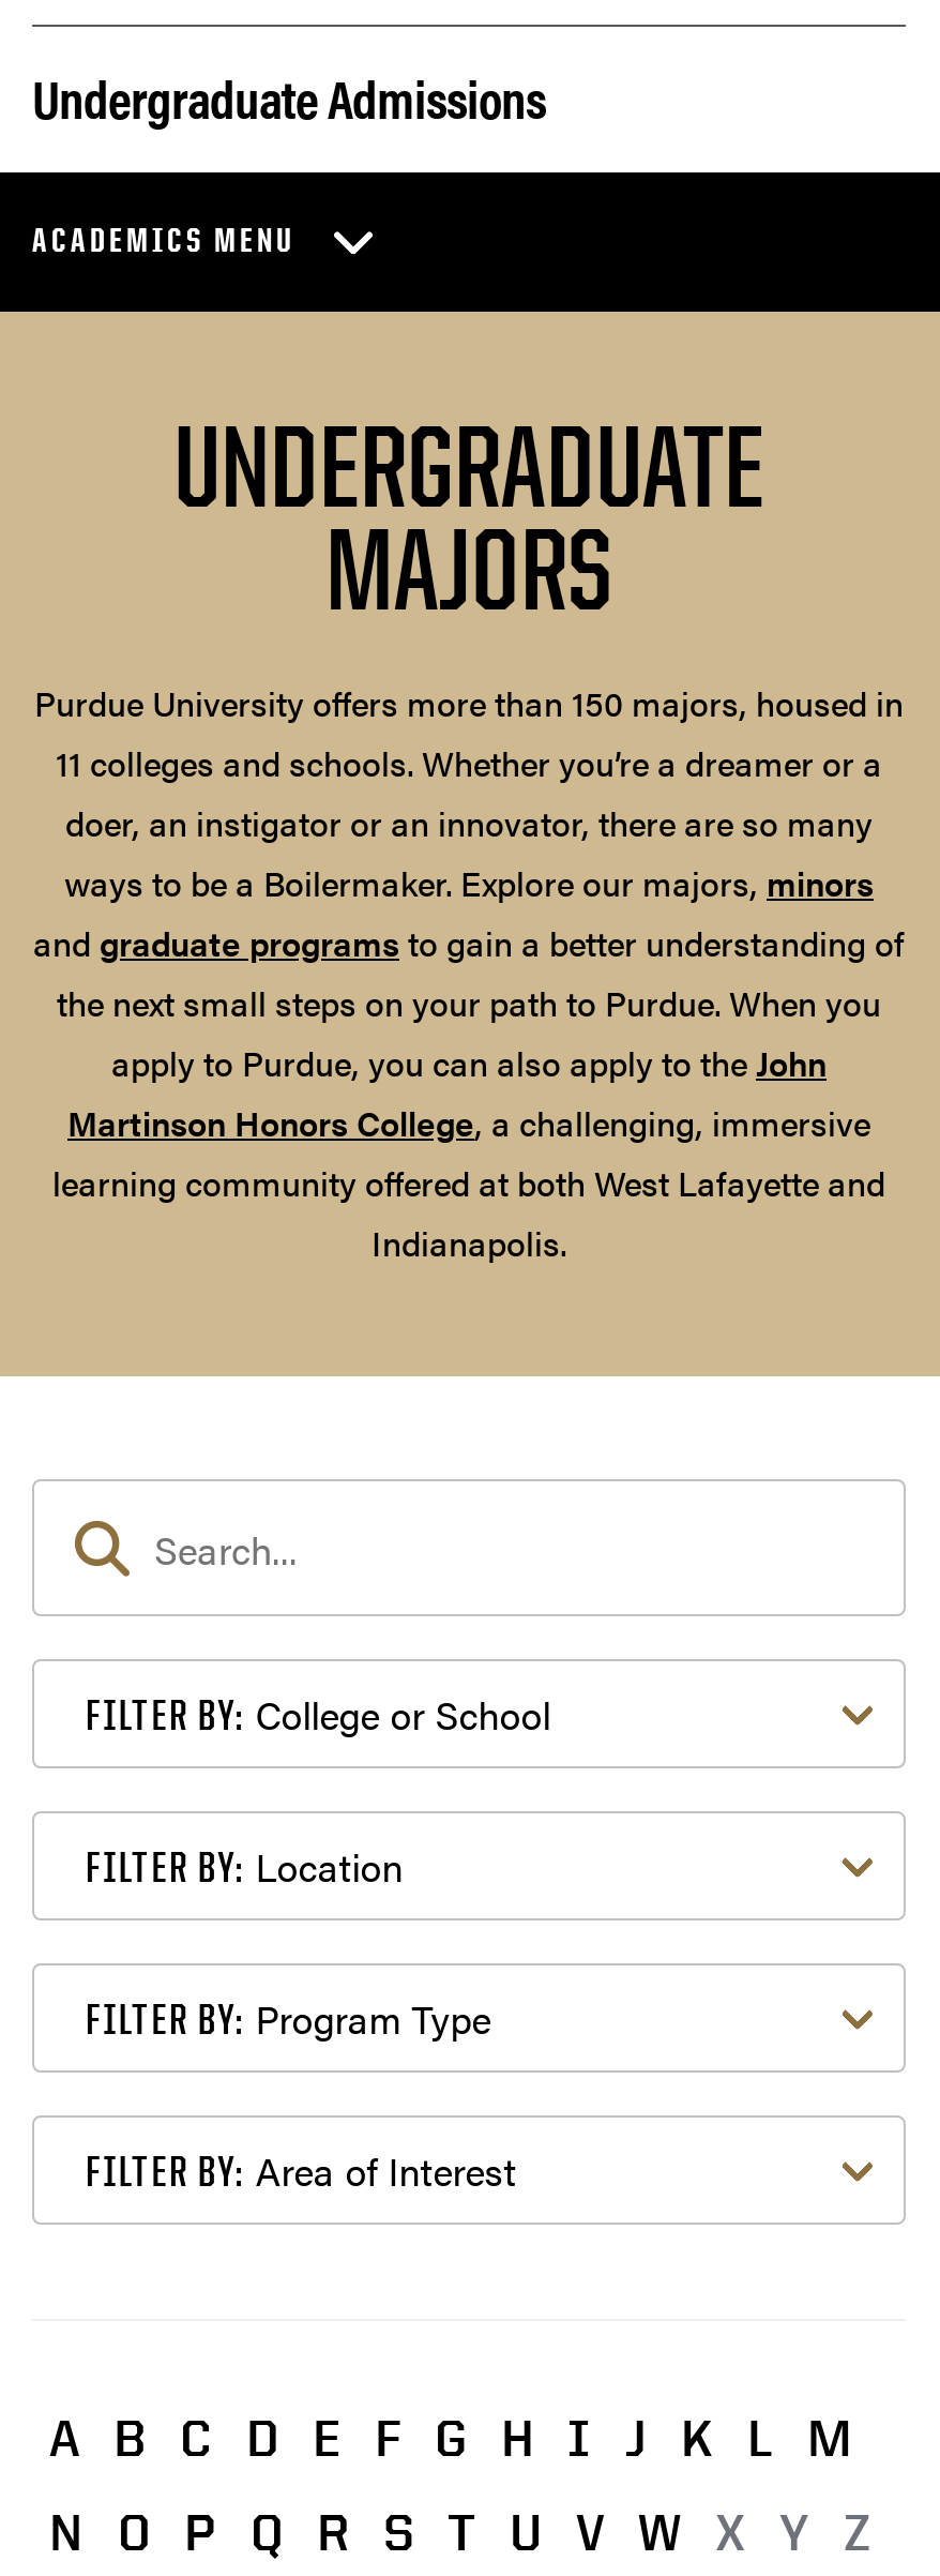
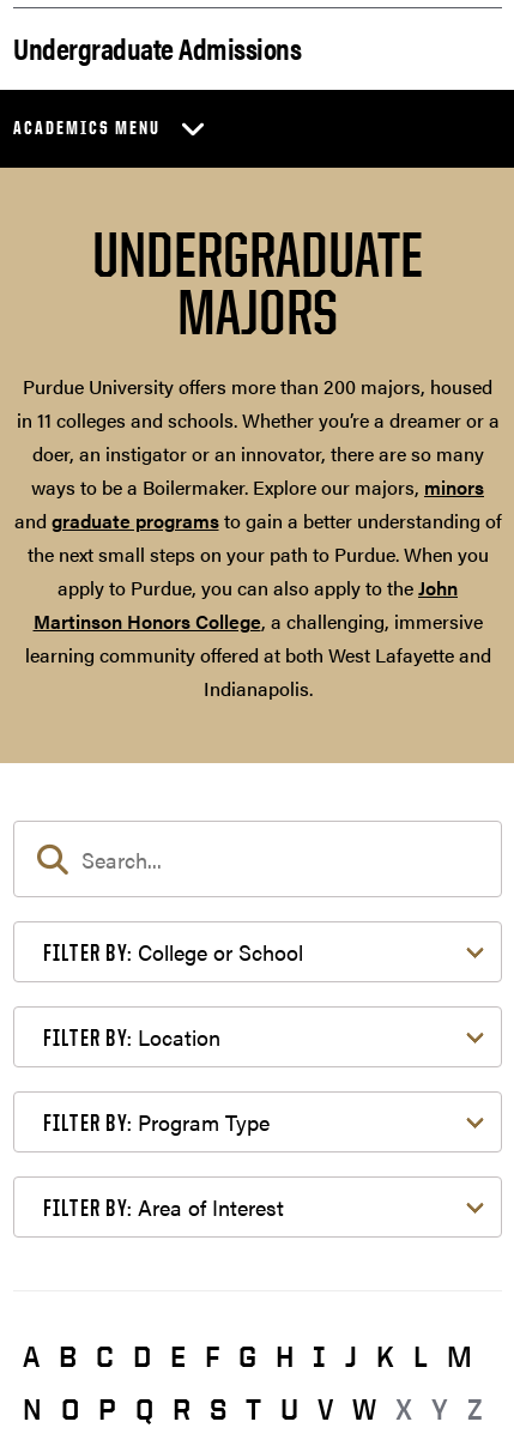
- Purdue University offers more than 150 majors, housed in
- 11 colleges and schools. Whether you’re a dreamer or a
+ Purdue University offers more than 200 majors, housed
+ in 11 colleges and schools. Whether you’re a dreamer or a
